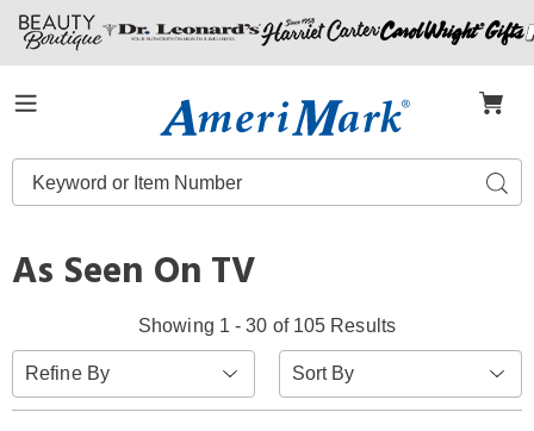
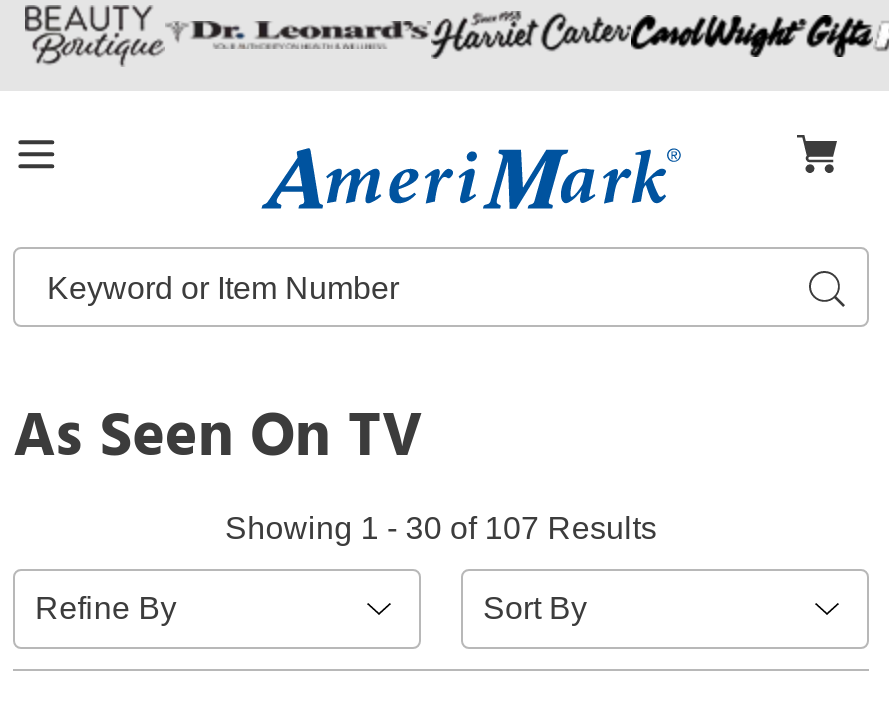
- Showing 1 - 30 of 105 Results
+ Showing 1 - 30 of 107 Results
